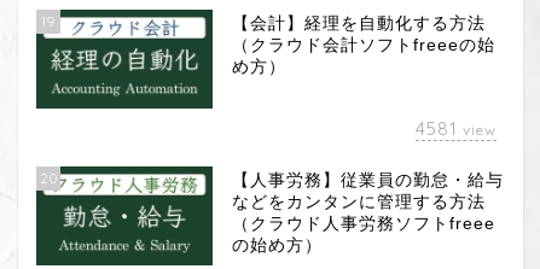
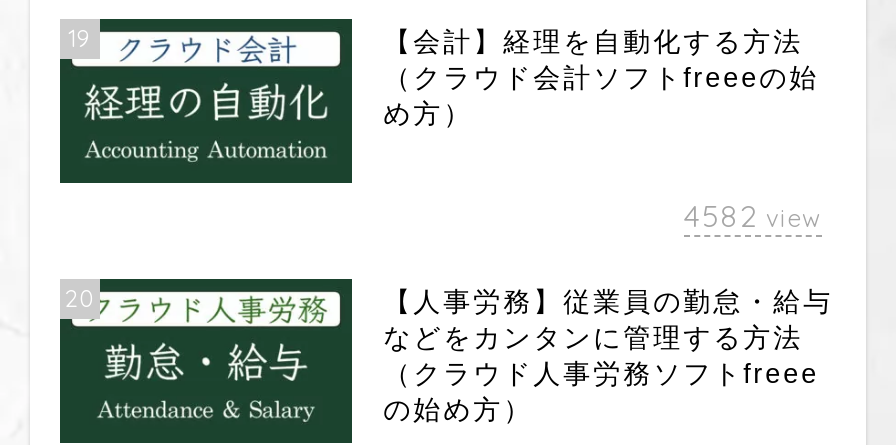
- 4581 view
+ 4582 view
